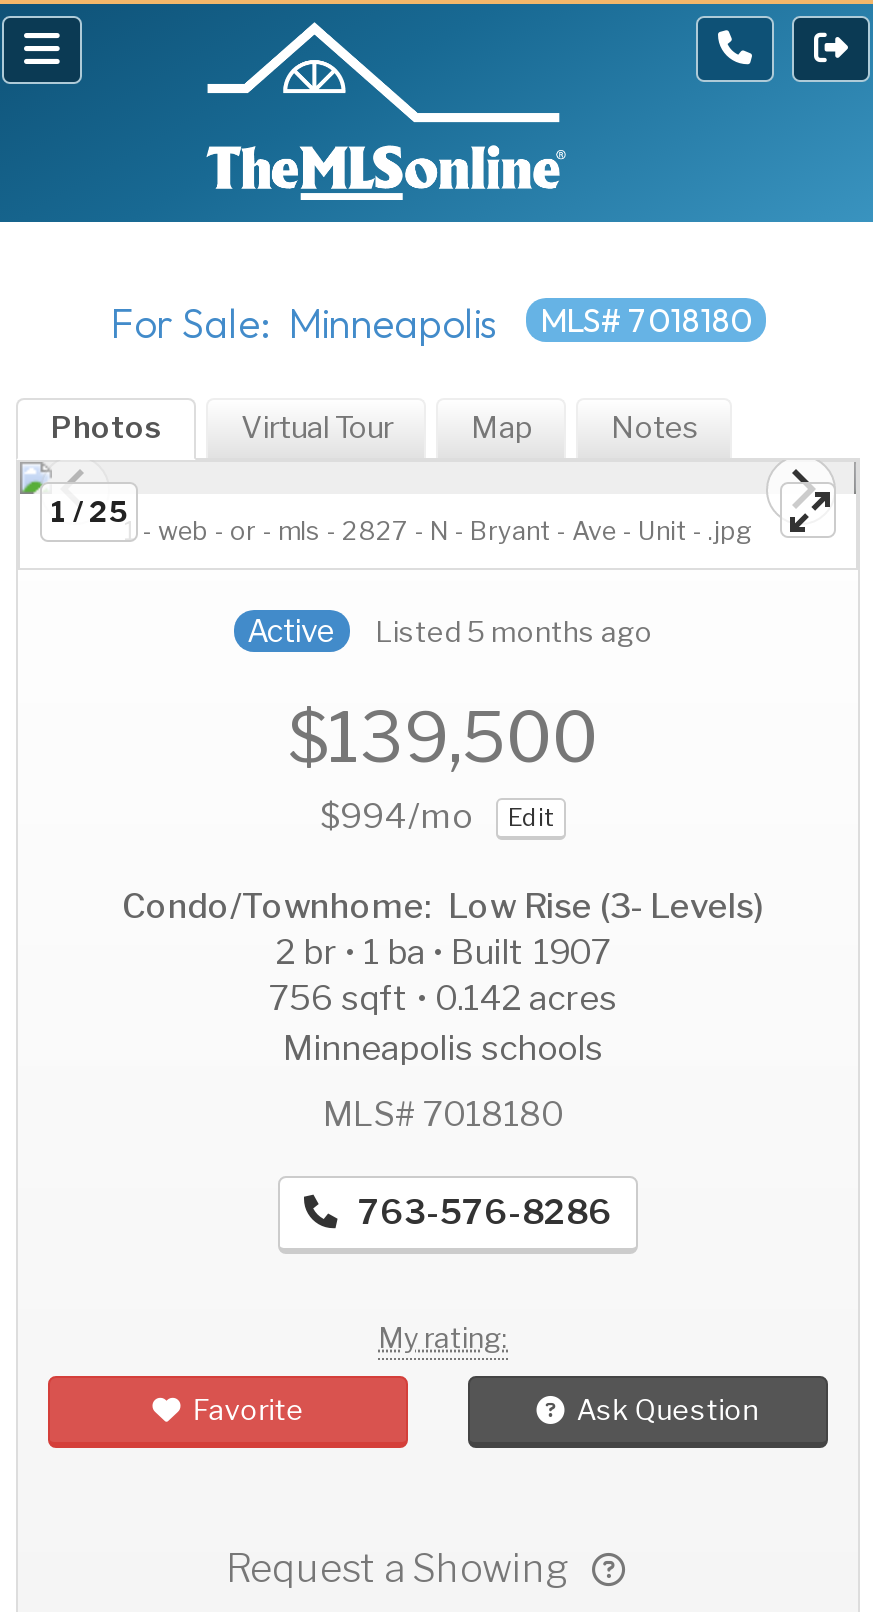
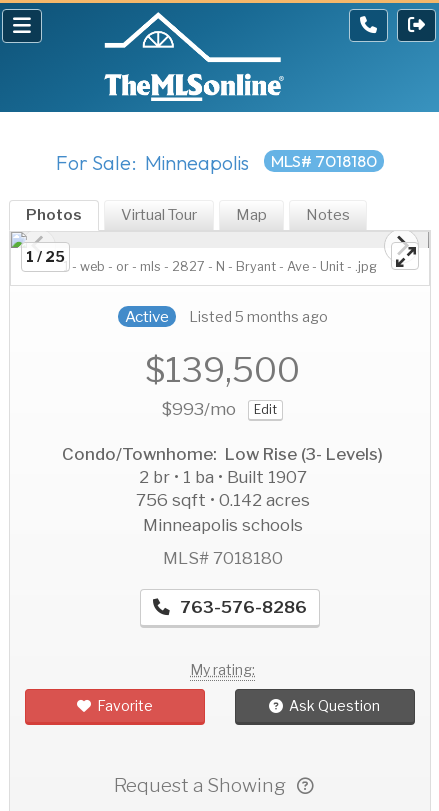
- $994/mo Edit
+ $993/mo Edit
